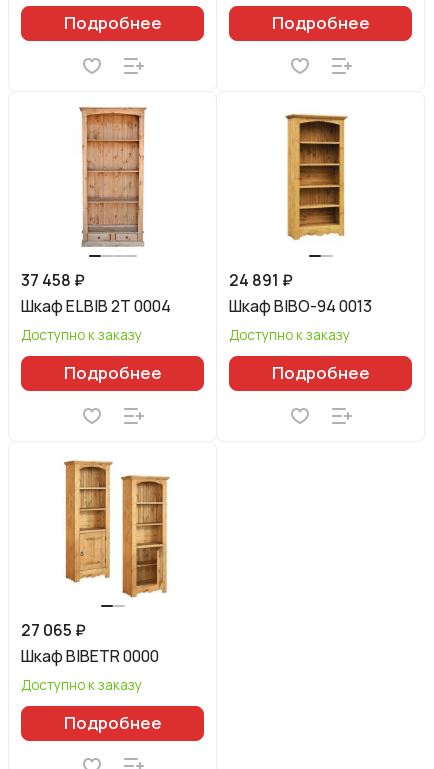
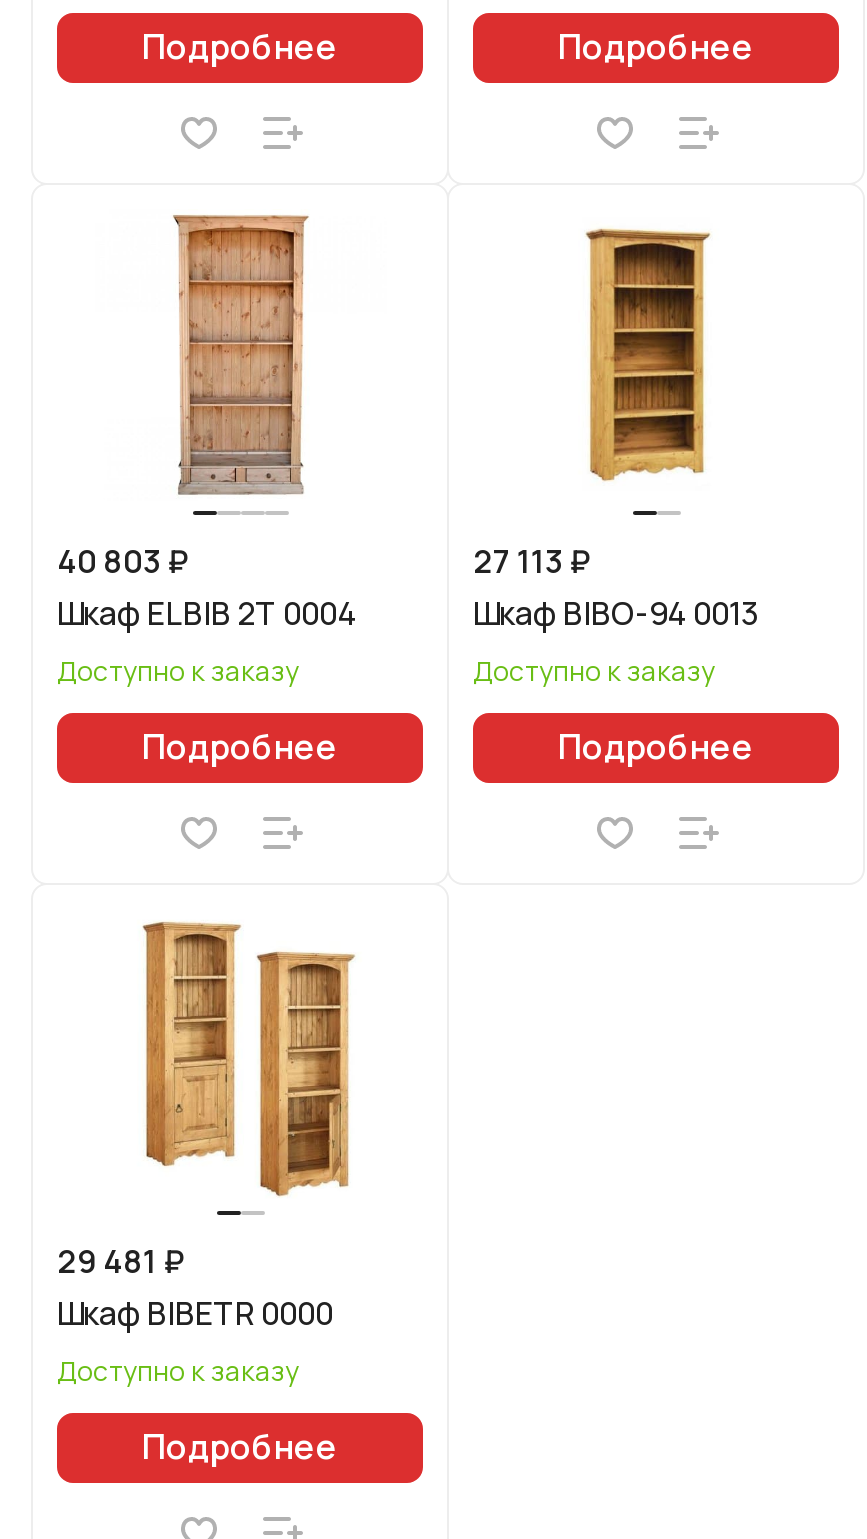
- 37 458 ₽
+ 40 803 ₽

- 24 891 ₽
+ 27 113 ₽

- 27 065 ₽
+ 29 481 ₽
